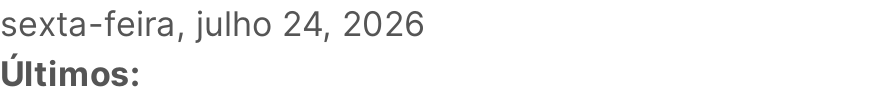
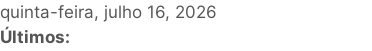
- sexta-feira, julho 24, 2026
+ quinta-feira, julho 16, 2026
